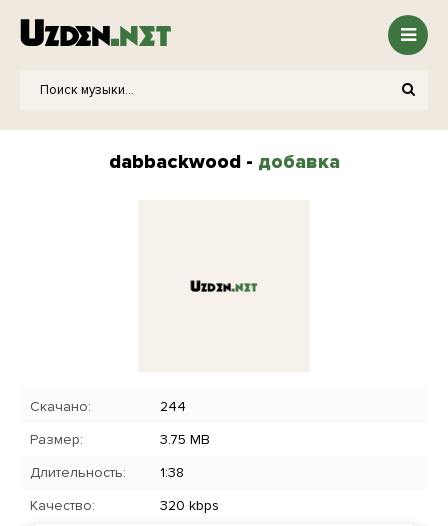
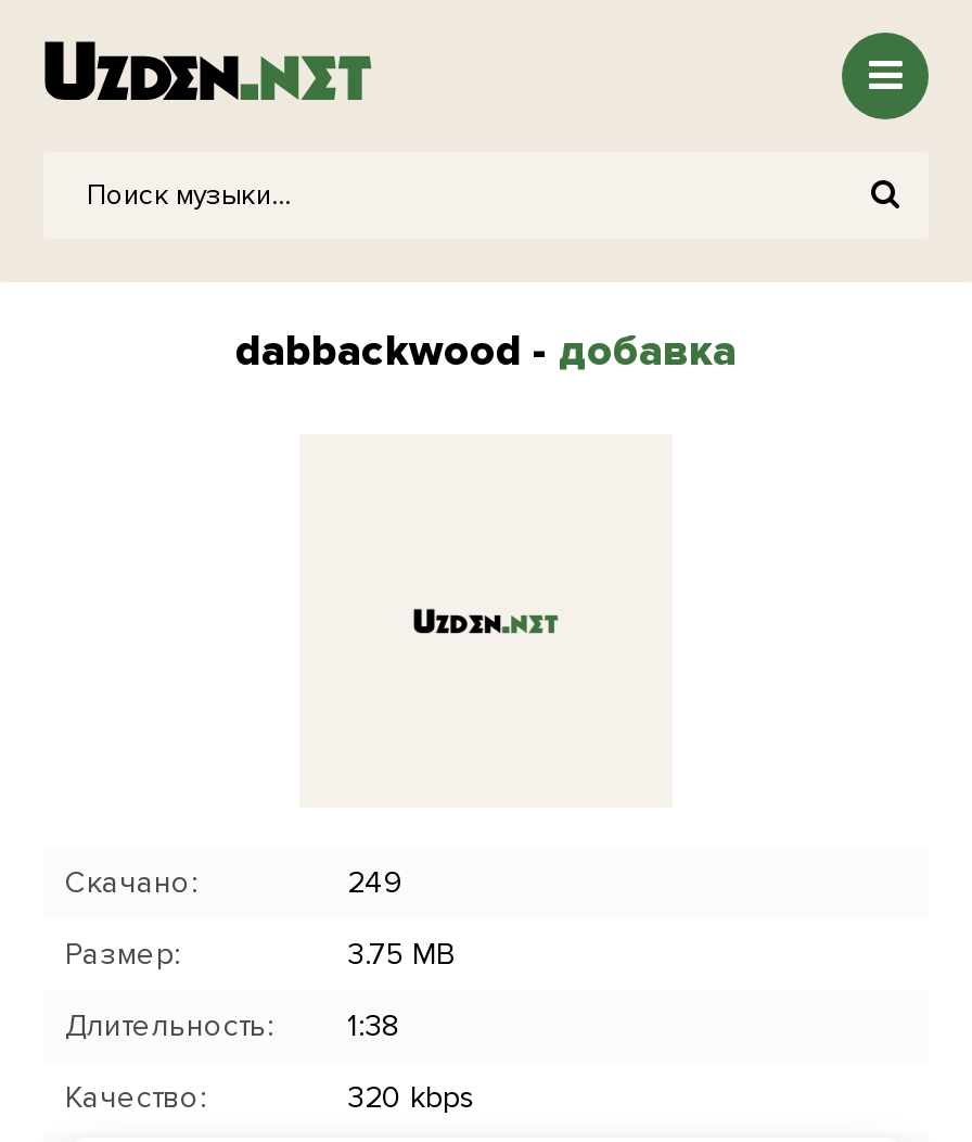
- 244
+ 249
